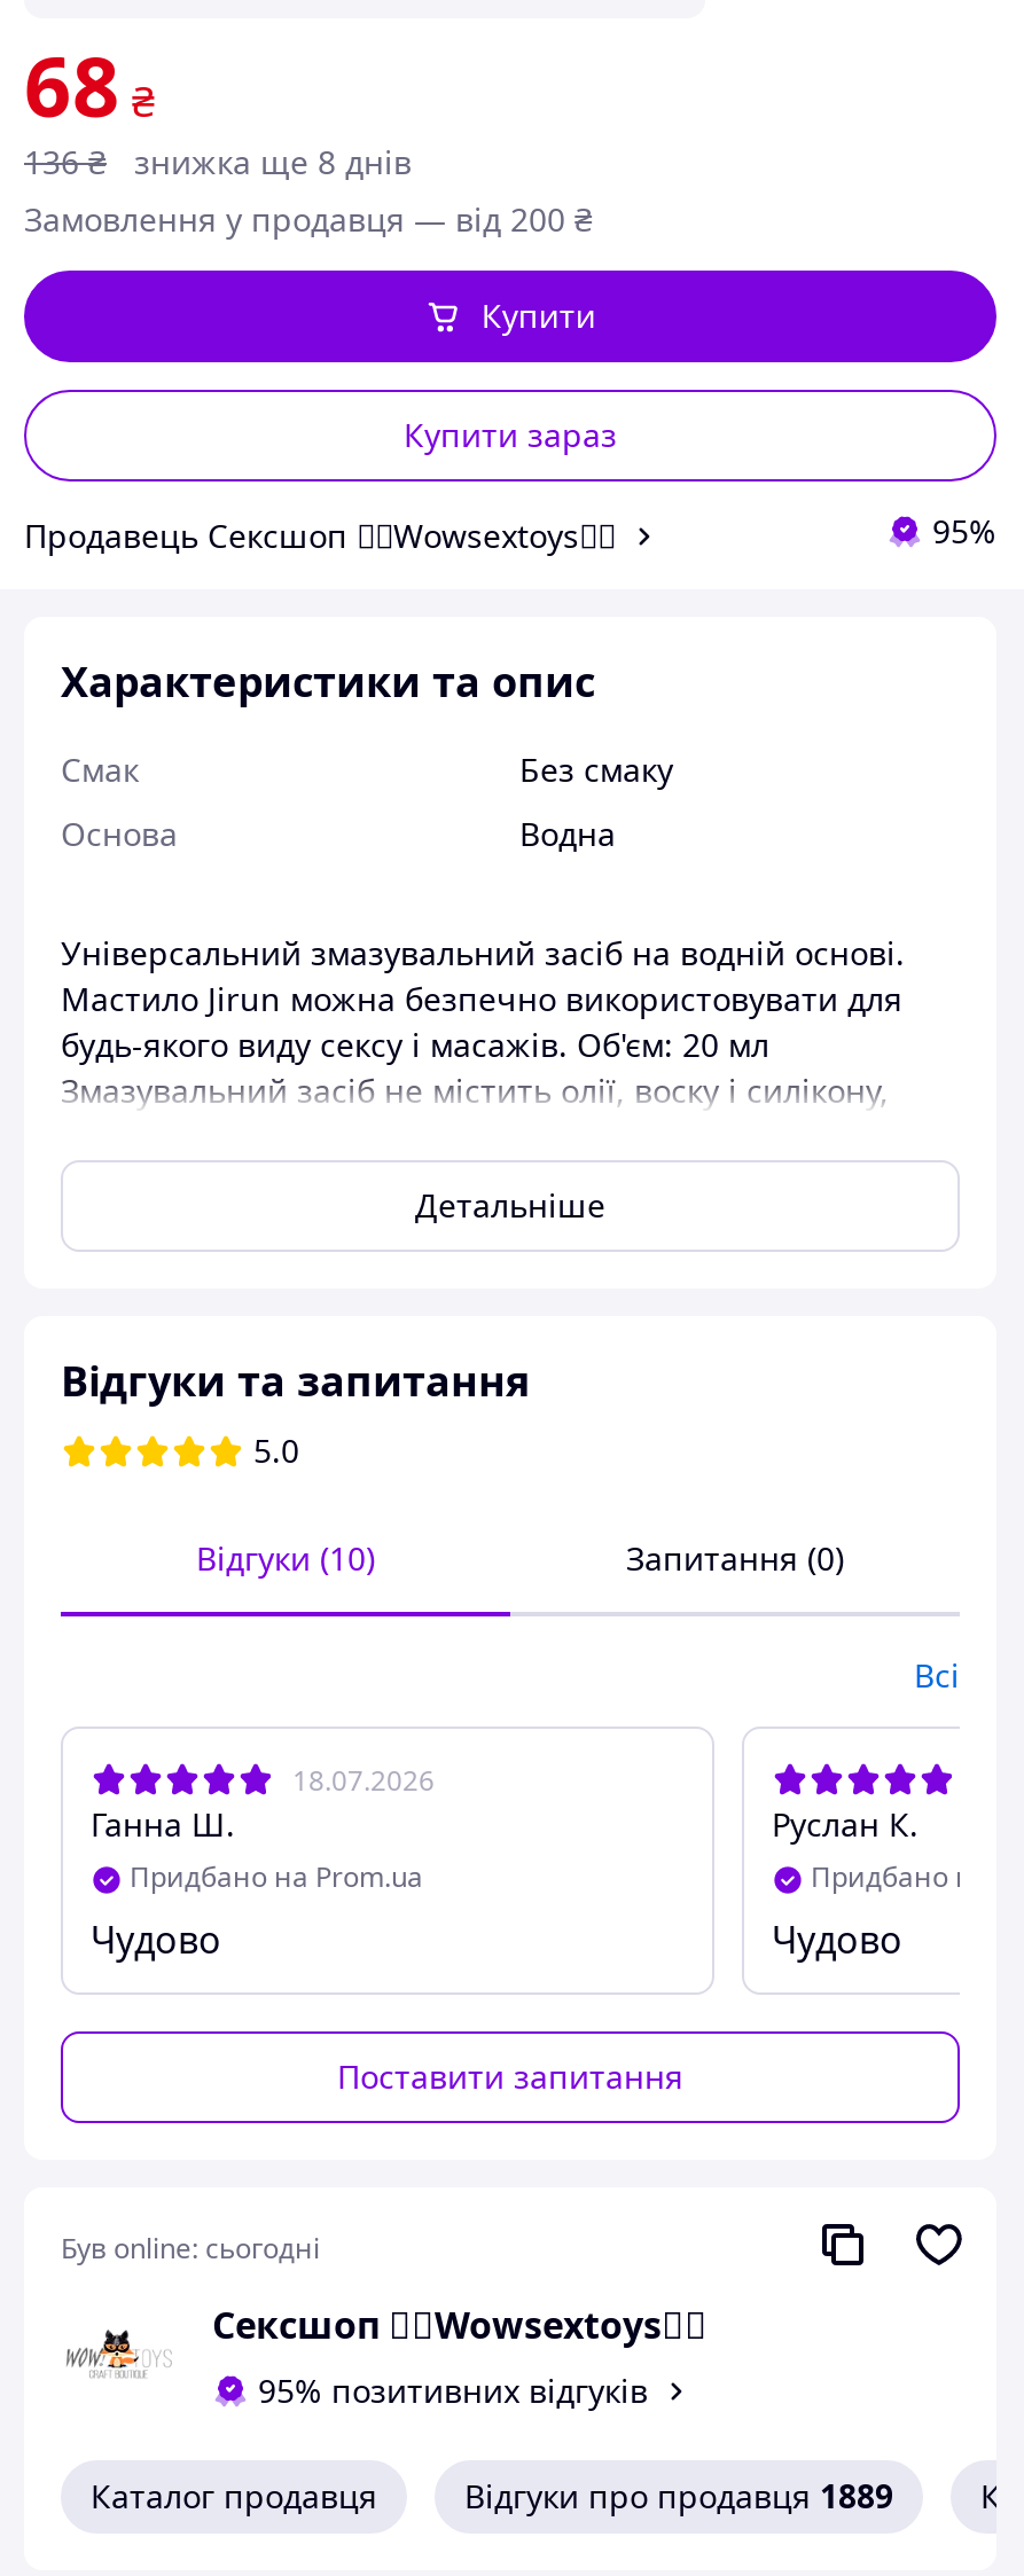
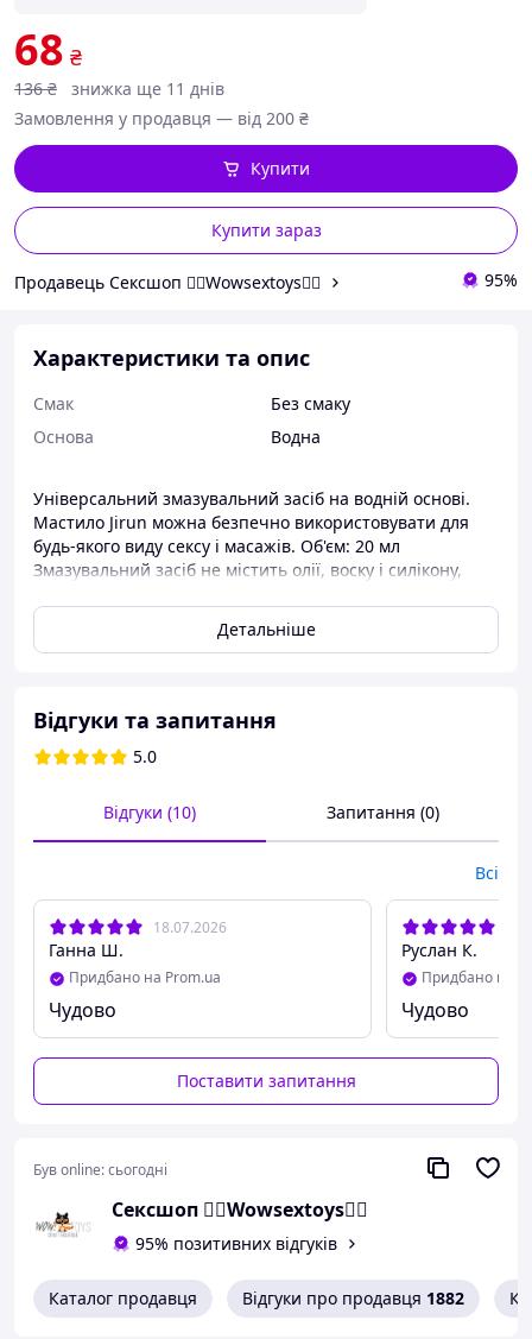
- знижка ще 8 днів
+ знижка ще 11 днів

- Відгуки про продавця 1889
+ Відгуки про продавця 1882
